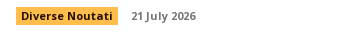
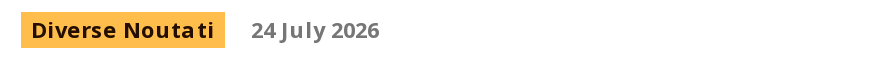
- Diverse Noutati 21 July 2026
+ Diverse Noutati 24 July 2026
